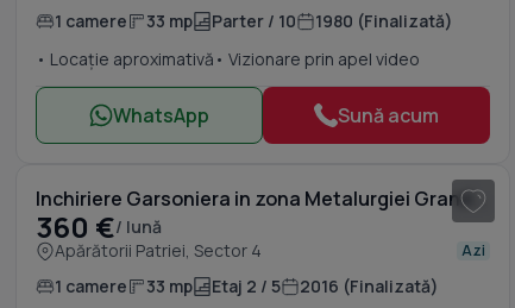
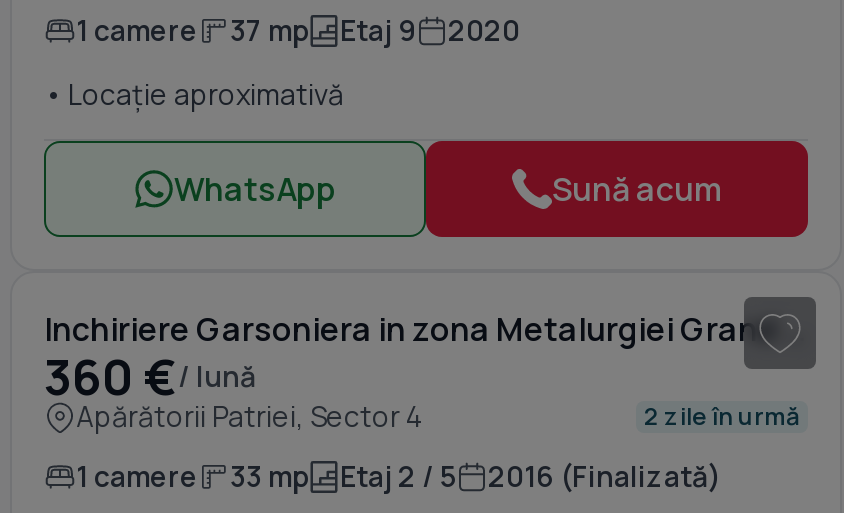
- 33 mp
- Parter / 10
- 1980 (Finalizată)
+ 37 mp
+ Etaj 9
+ 2020

- • Locație aproximativă • Vizionare prin apel video
+ • Locație aproximativă

- Azi
+ 2 zile în urmă
